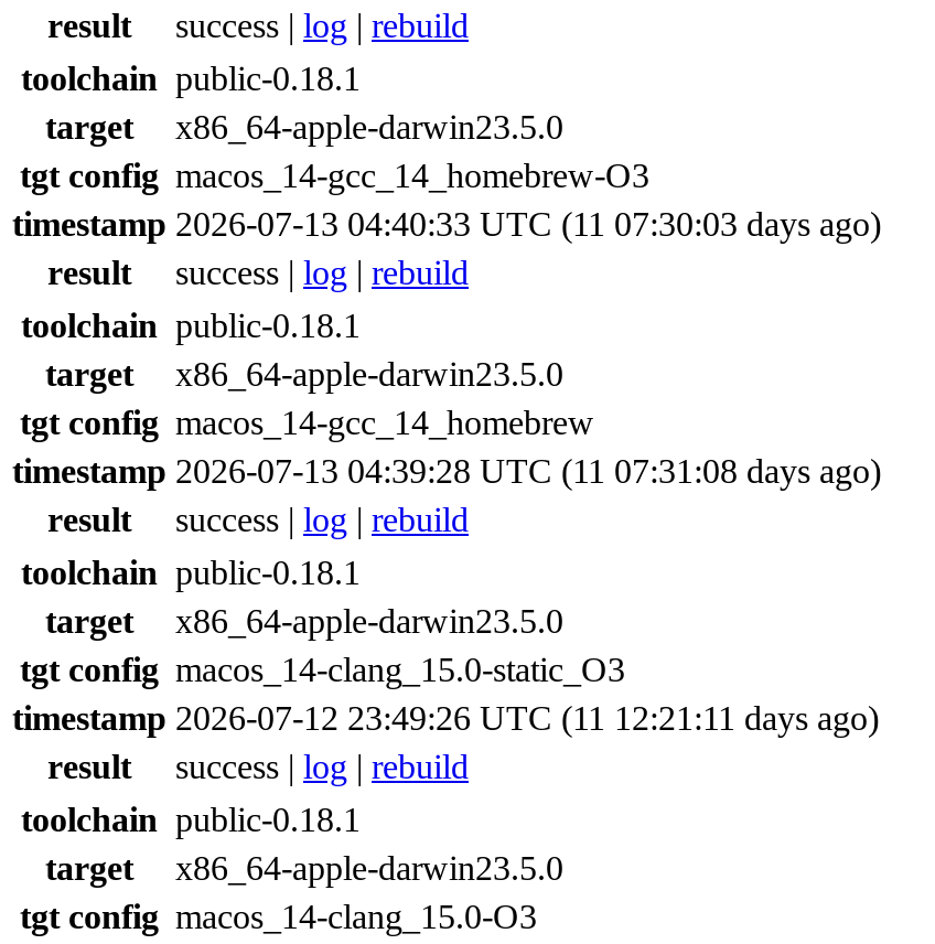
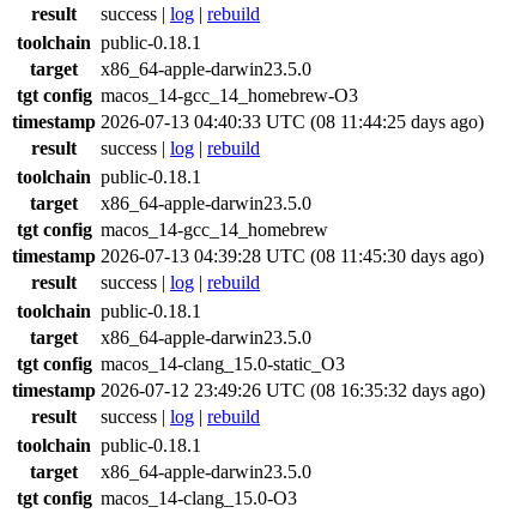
- timestamp 2026-07-13 04:40:33 UTC (11 07:30:03 days ago)
+ timestamp 2026-07-13 04:40:33 UTC (08 11:44:25 days ago)

- timestamp 2026-07-13 04:39:28 UTC (11 07:31:08 days ago)
+ timestamp 2026-07-13 04:39:28 UTC (08 11:45:30 days ago)

- timestamp 2026-07-12 23:49:26 UTC (11 12:21:11 days ago)
+ timestamp 2026-07-12 23:49:26 UTC (08 16:35:32 days ago)
